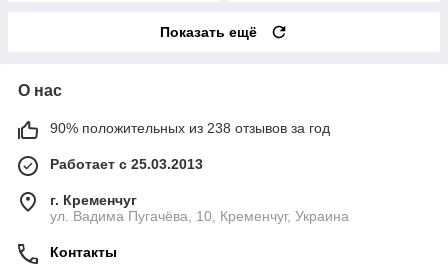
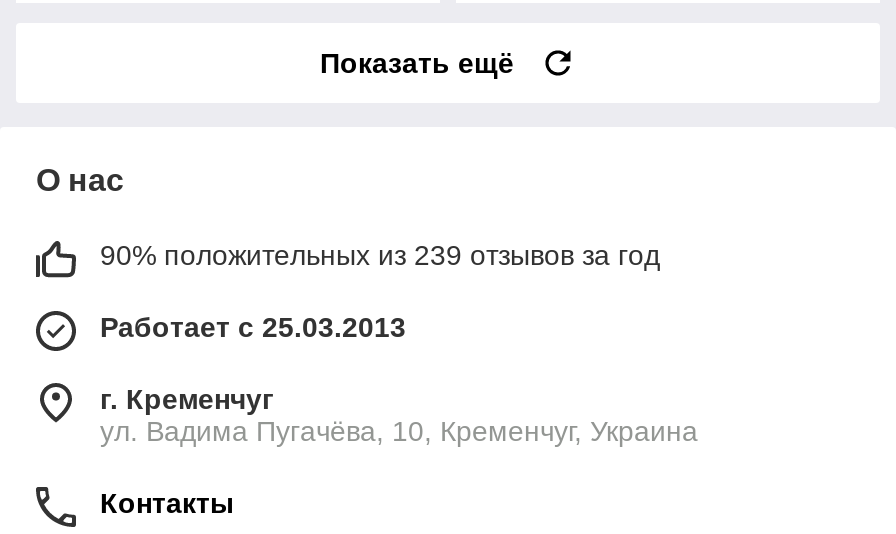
- 90% положительных из 238 отзывов за год
+ 90% положительных из 239 отзывов за год
